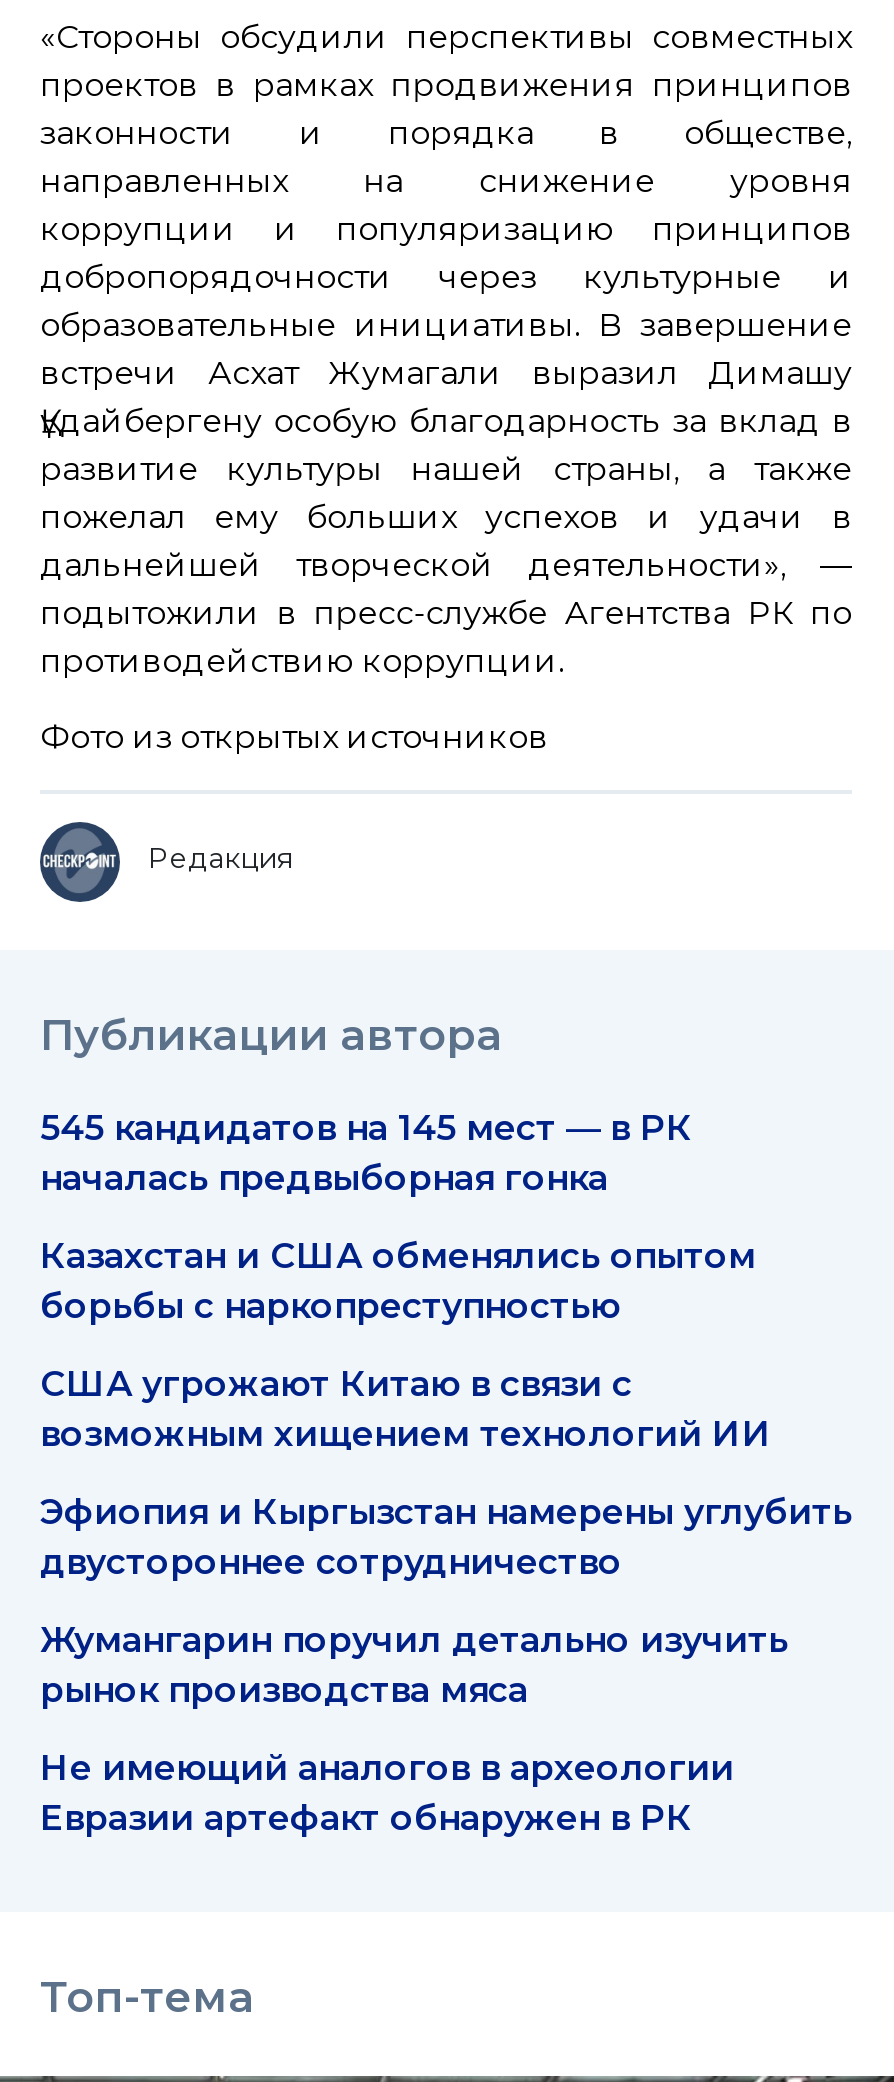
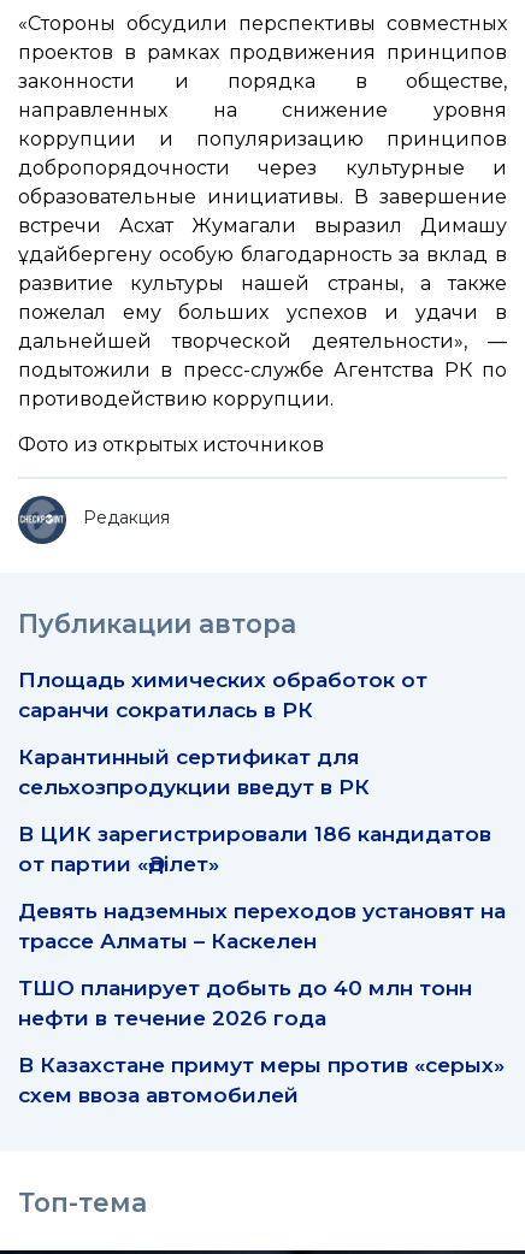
- 545 кандидатов на 145 мест — в РК
- началась предвыборная гонка
+ Площадь химических обработок от
+ саранчи сократилась в РК

- Казахстан и США обменялись опытом
- борьбы с наркопреступностью
+ Карантинный сертификат для
+ сельхозпродукции введут в РК

- США угрожают Китаю в связи с
- возможным хищением технологий ИИ
+ В ЦИК зарегистрировали 186 кандидатов
+ от партии «Әділет»

- Эфиопия и Кыргызстан намерены углубить
- двустороннее сотрудничество
+ Девять надземных переходов установят на
+ трассе Алматы – Каскелен

- Жумангарин поручил детально изучить
- рынок производства мяса
+ ТШО планирует добыть до 40 млн тонн
+ нефти в течение 2026 года

- Не имеющий аналогов в археологии
- Евразии артефакт обнаружен в РК
+ В Казахстане примут меры против «серых»
+ схем ввоза автомобилей
